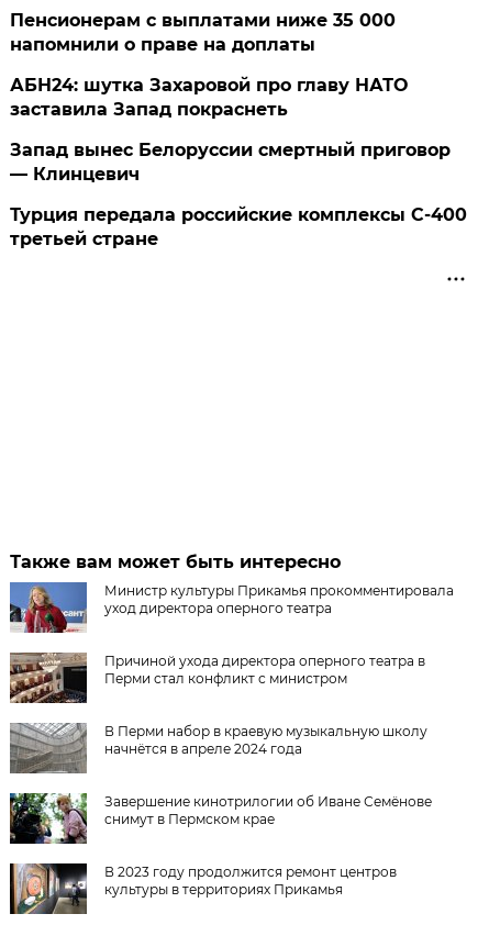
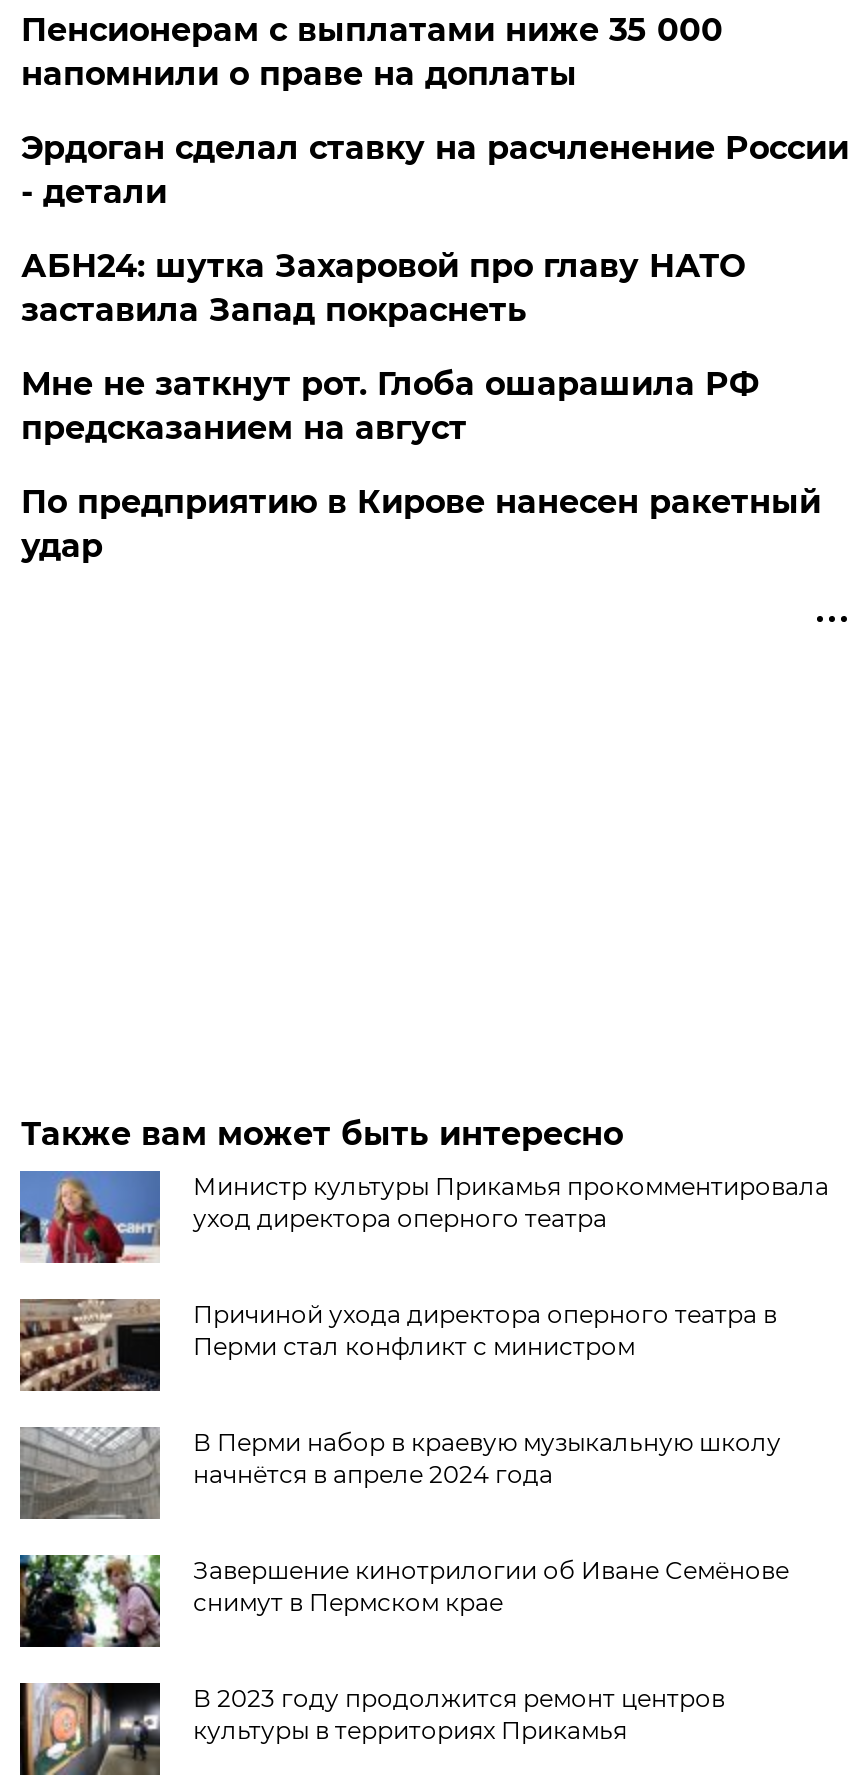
+ Эрдоган сделал ставку на расчленение России
+ - детали

- Запад вынес Белоруссии смертный приговор
- — Клинцевич
+ Мне не заткнут рот. Глоба ошарашила РФ
+ предсказанием на август

- Турция передала российские комплексы С-400
- третьей стране
+ По предприятию в Кирове нанесен ракетный
+ удар
